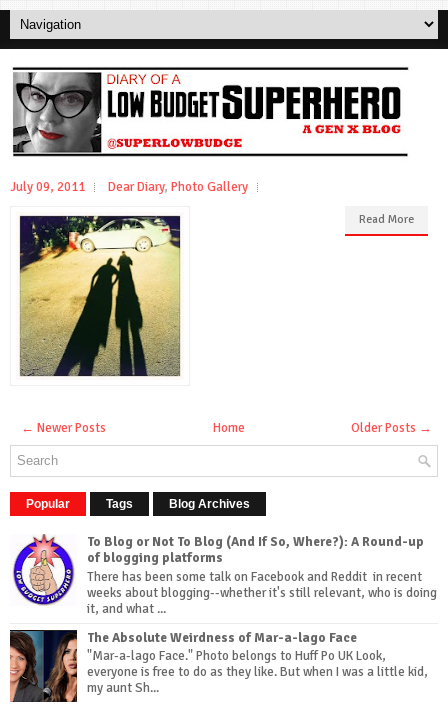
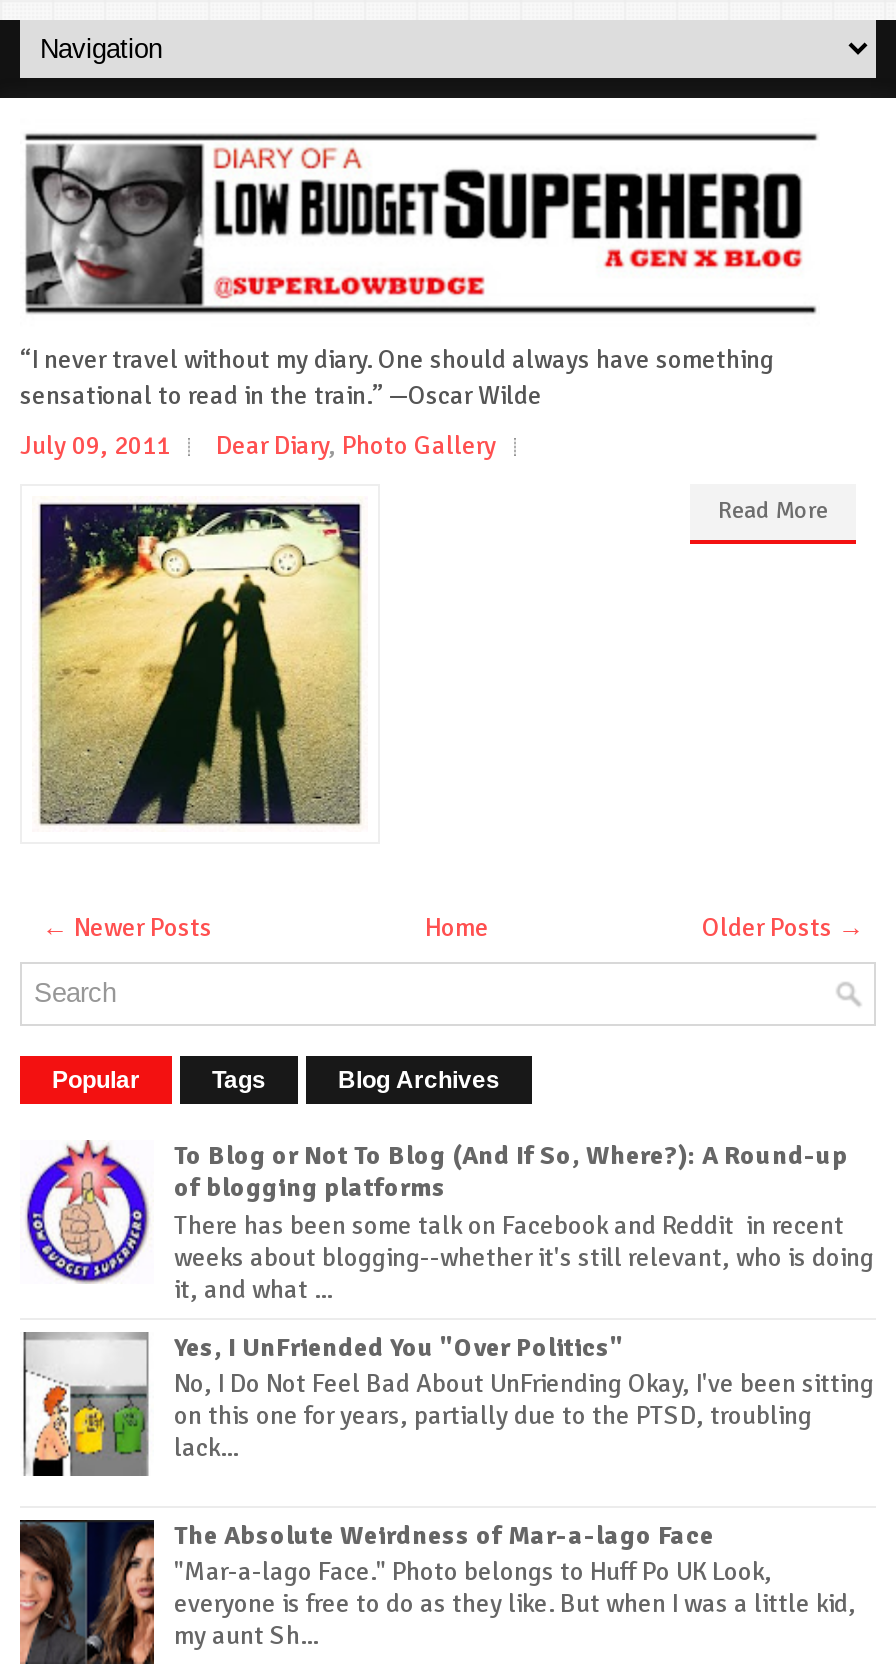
+ “I never travel without my diary. One should always have something
+ sensational to read in the train.” —Oscar Wilde

+ [image]
+ Yes, I UnFriended You "Over Politics"
+ No, I Do Not Feel Bad About UnFriending Okay, I've been sitting
+ on this one for years, partially due to the PTSD, troubling
+ lack...
